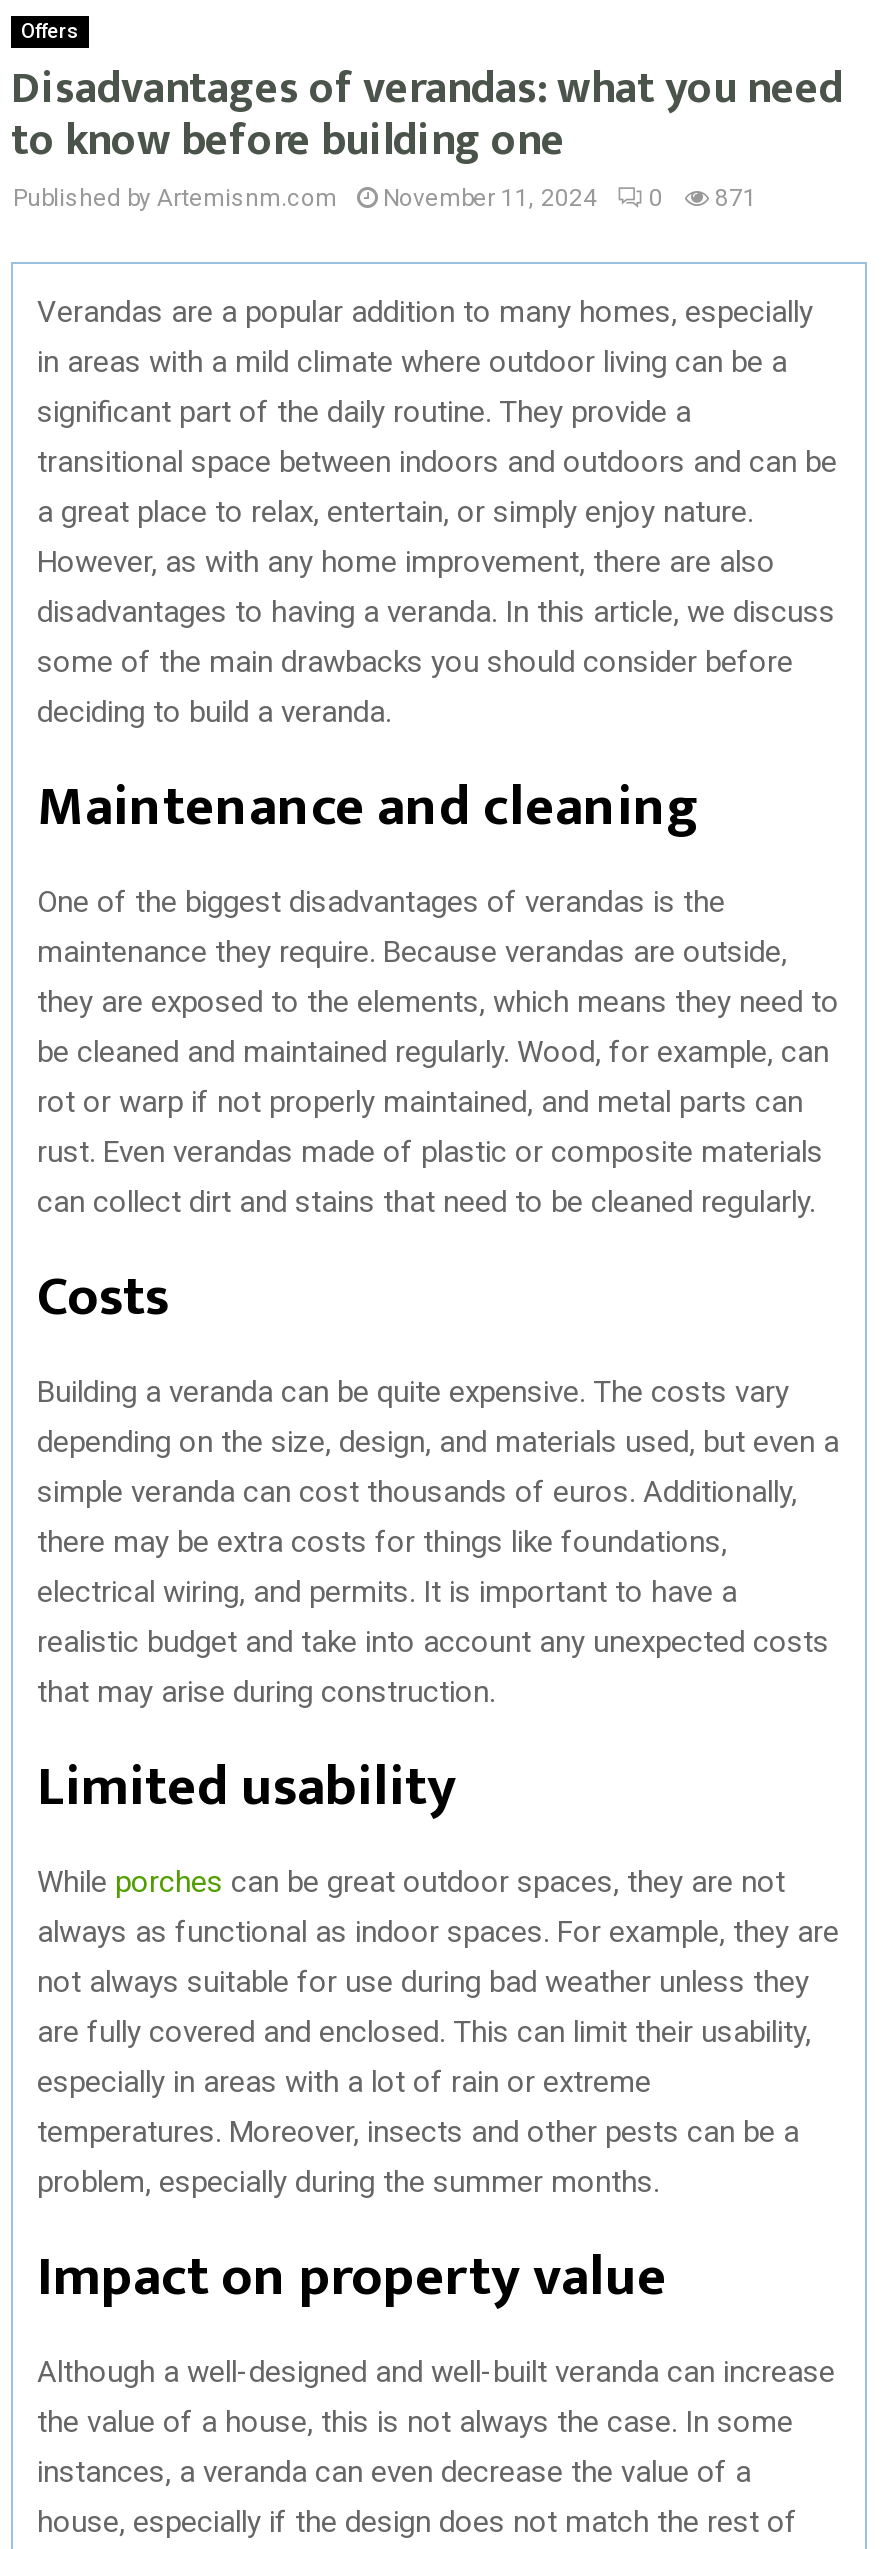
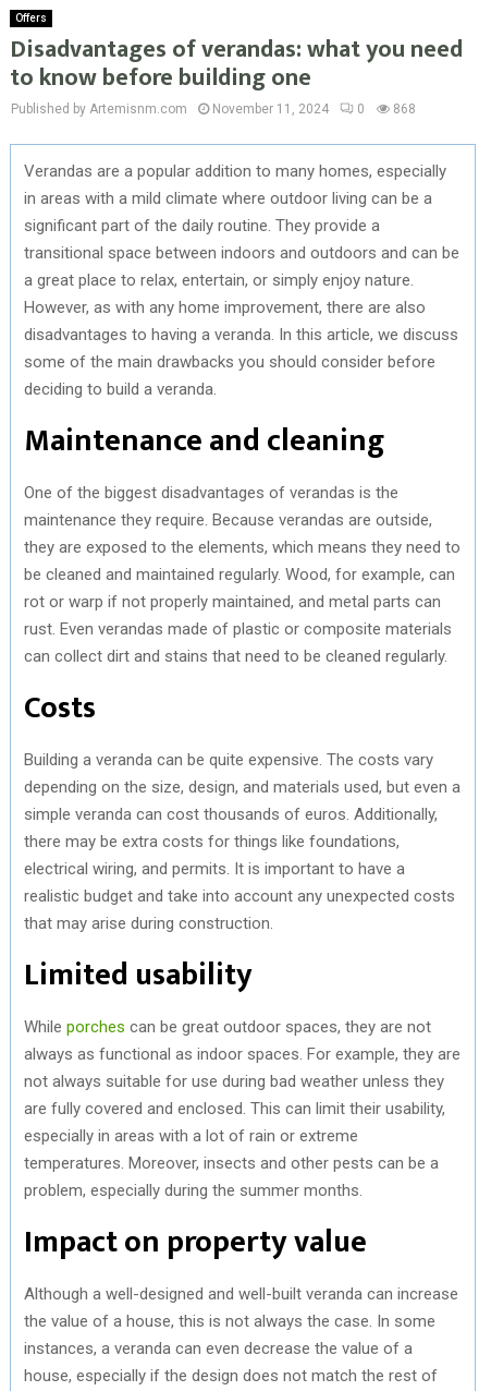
- Published by Artemisnm.com November 11, 2024 0 871
+ Published by Artemisnm.com November 11, 2024 0 868
